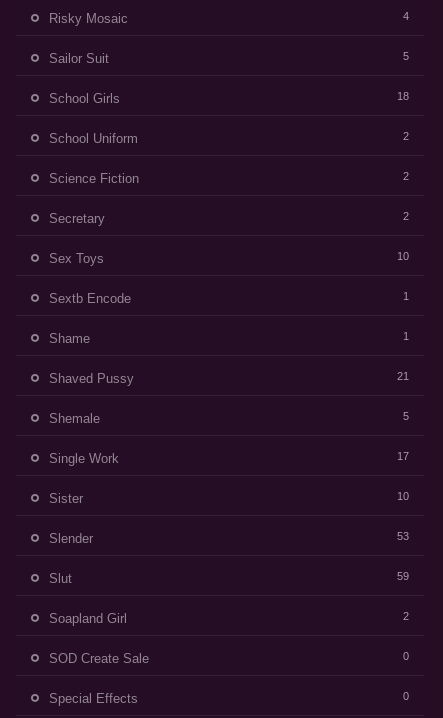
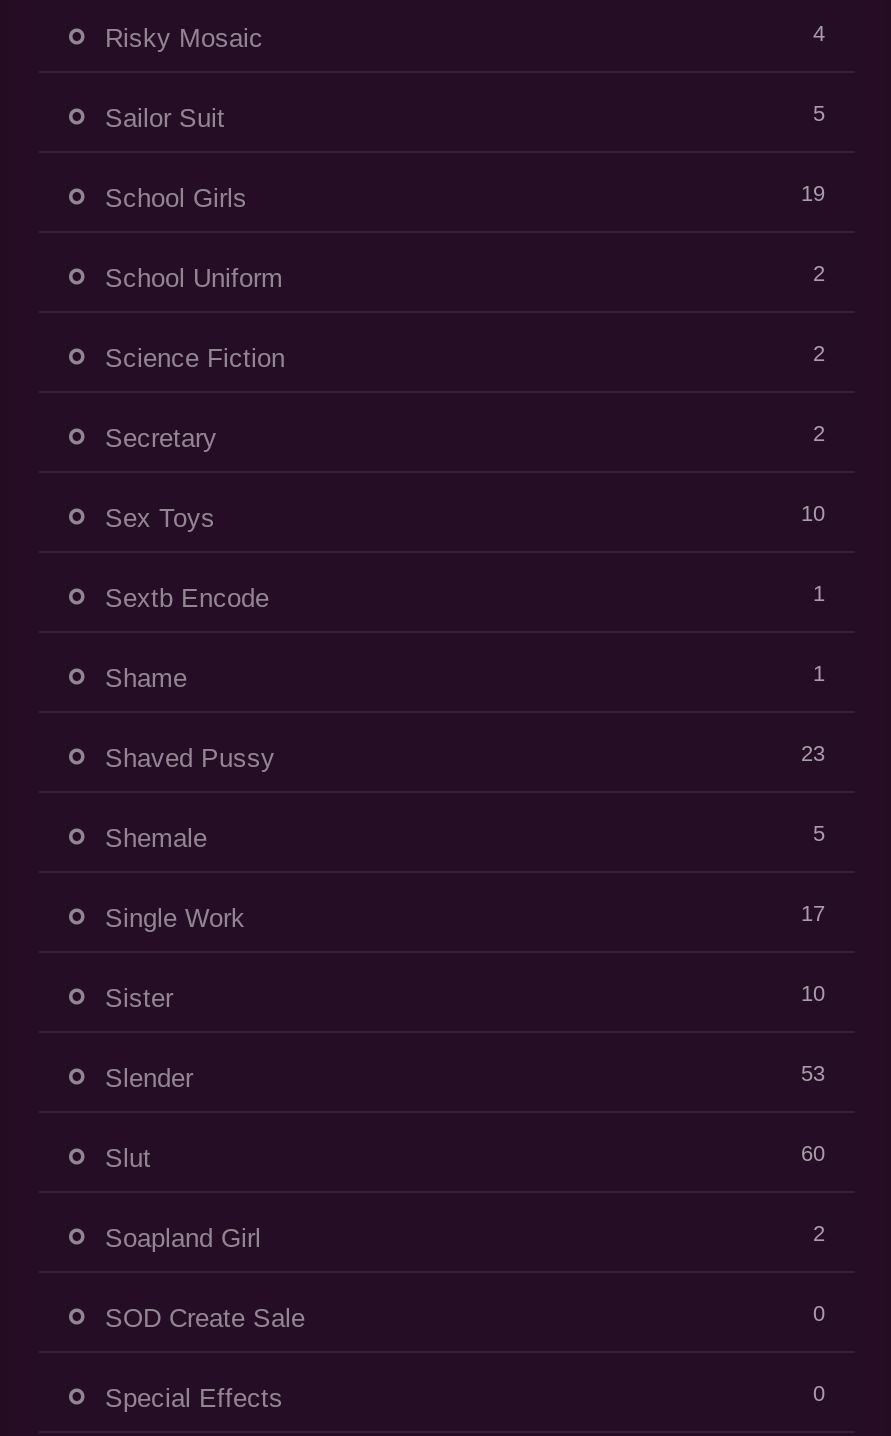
- 18
+ 19

- 21
+ 23

- 59
+ 60
